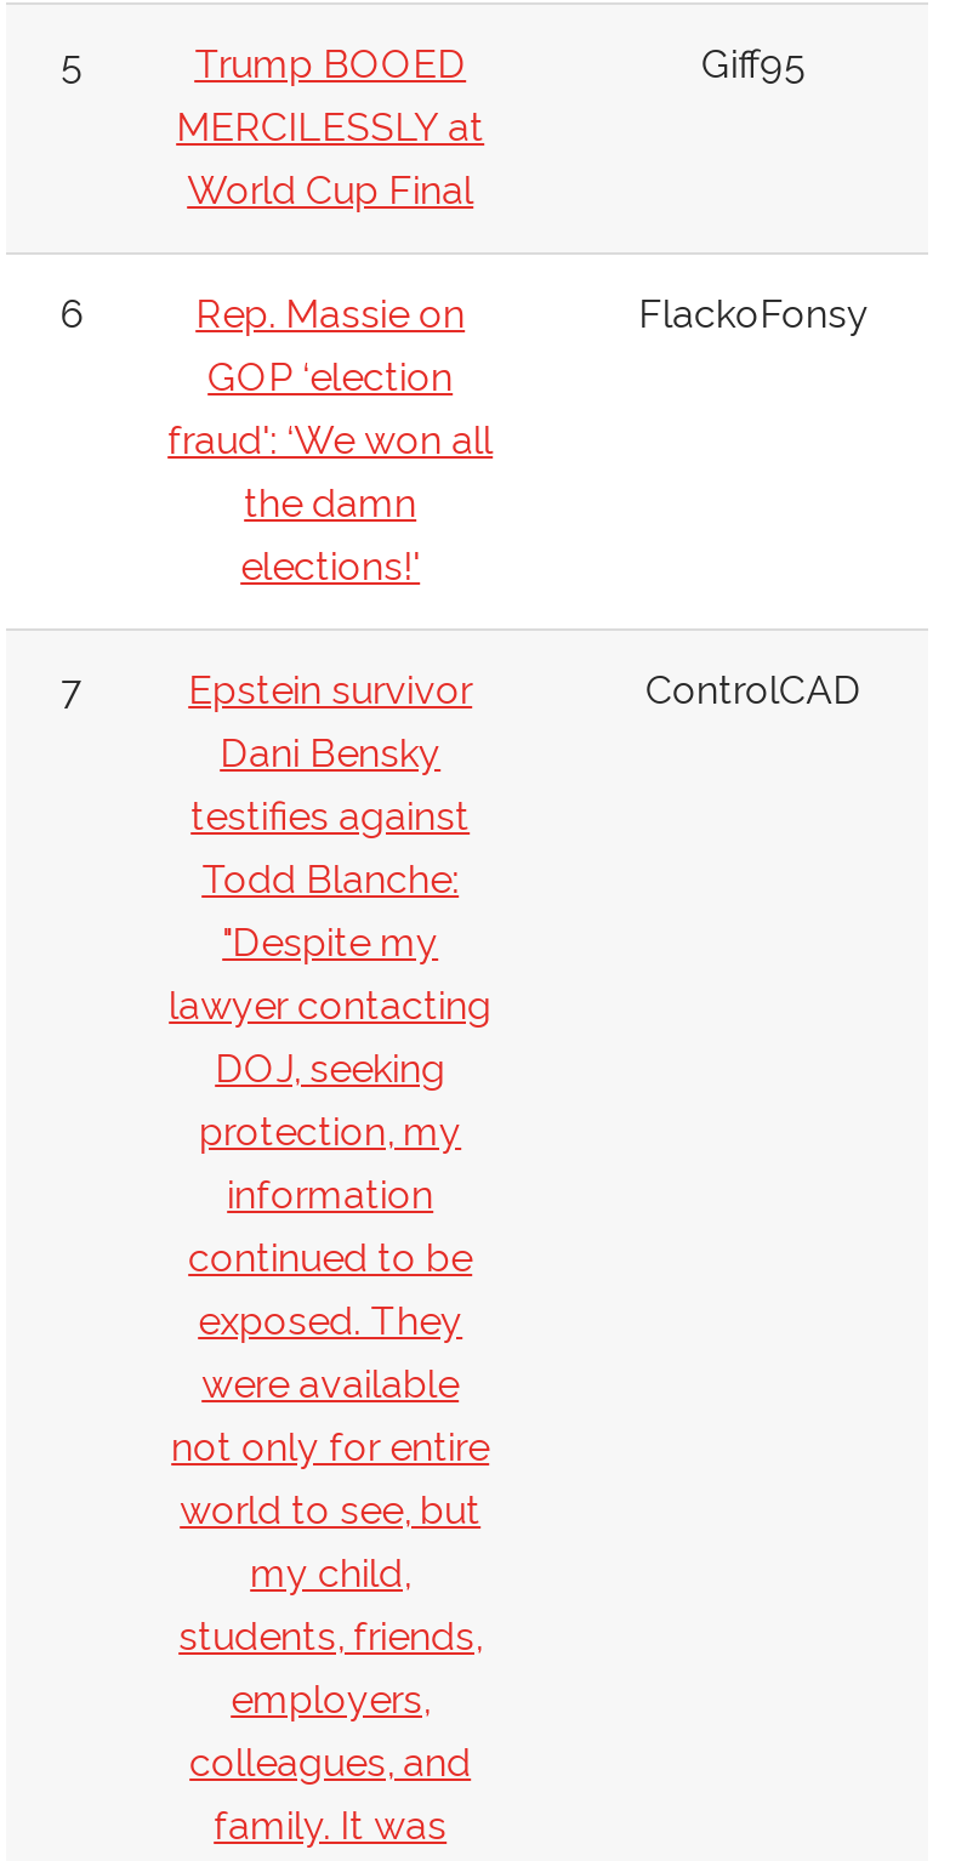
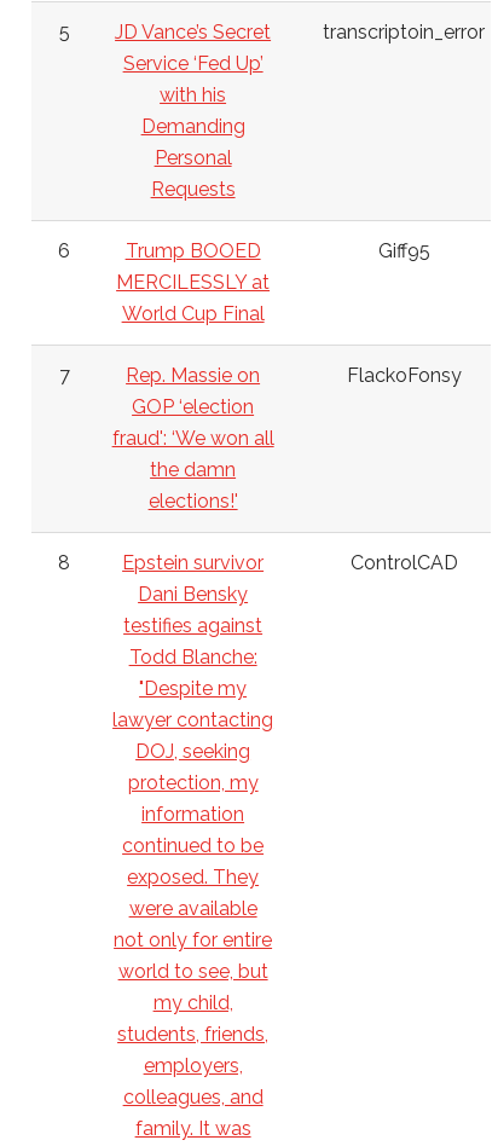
+ 6

+ JD Vance’s Secret
+ Service ‘Fed Up’
+ with his
+ Demanding
+ Personal
+ Requests

+ transcriptoin_error

- 6
+ 7

- 7
+ 8
